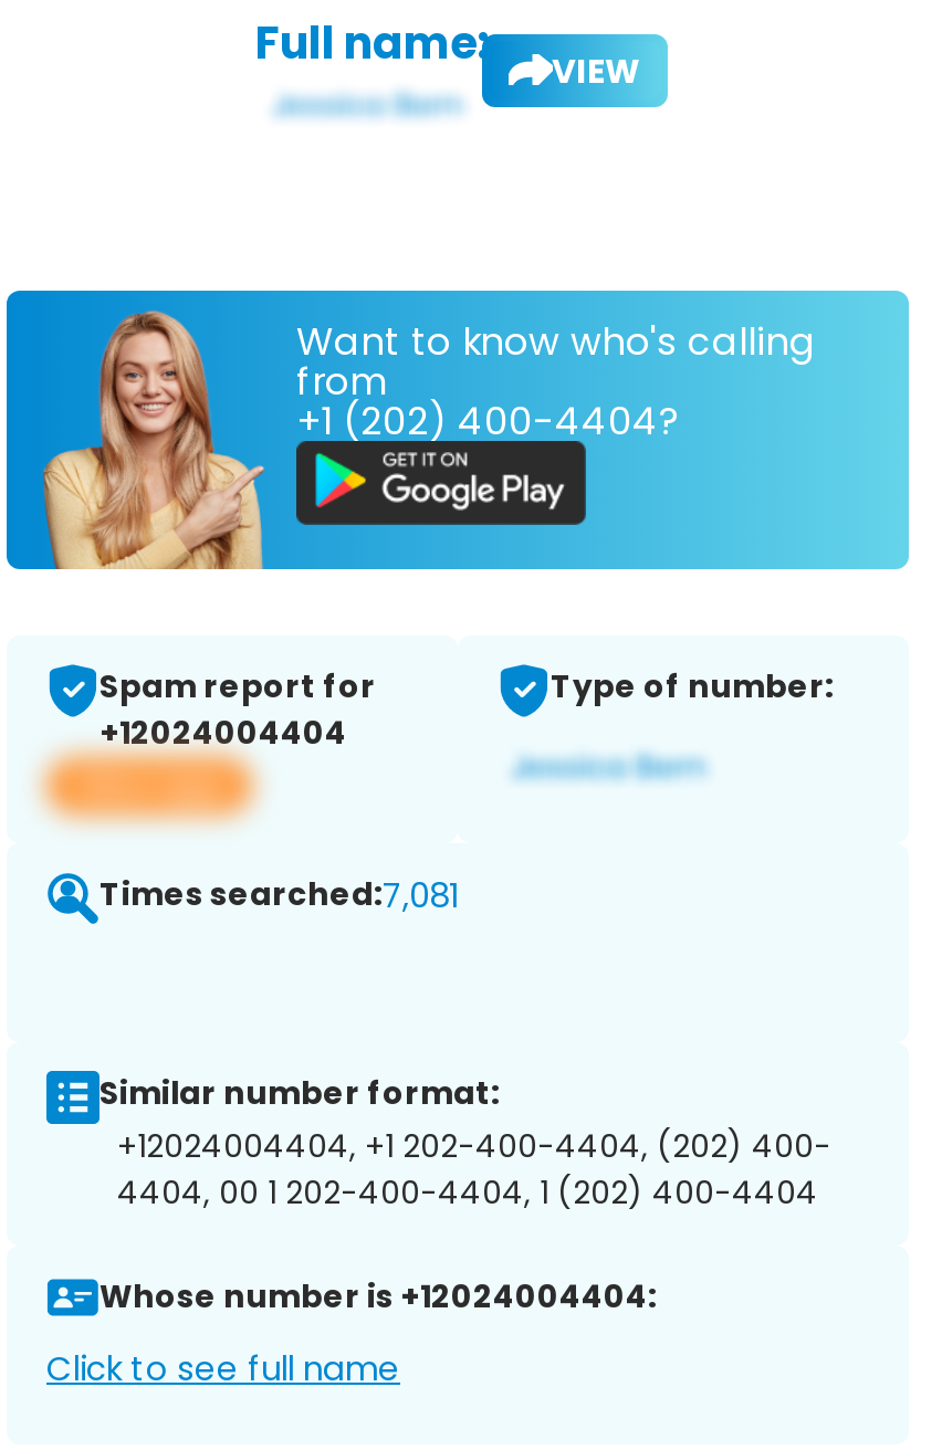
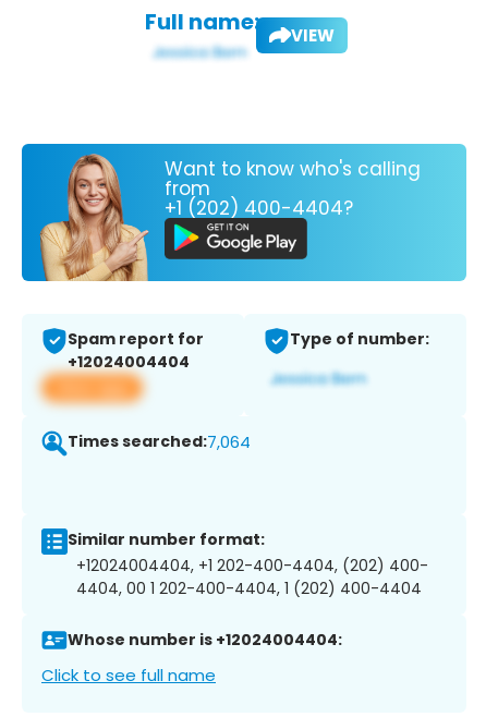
- Times searched:7,081
+ Times searched:7,064
